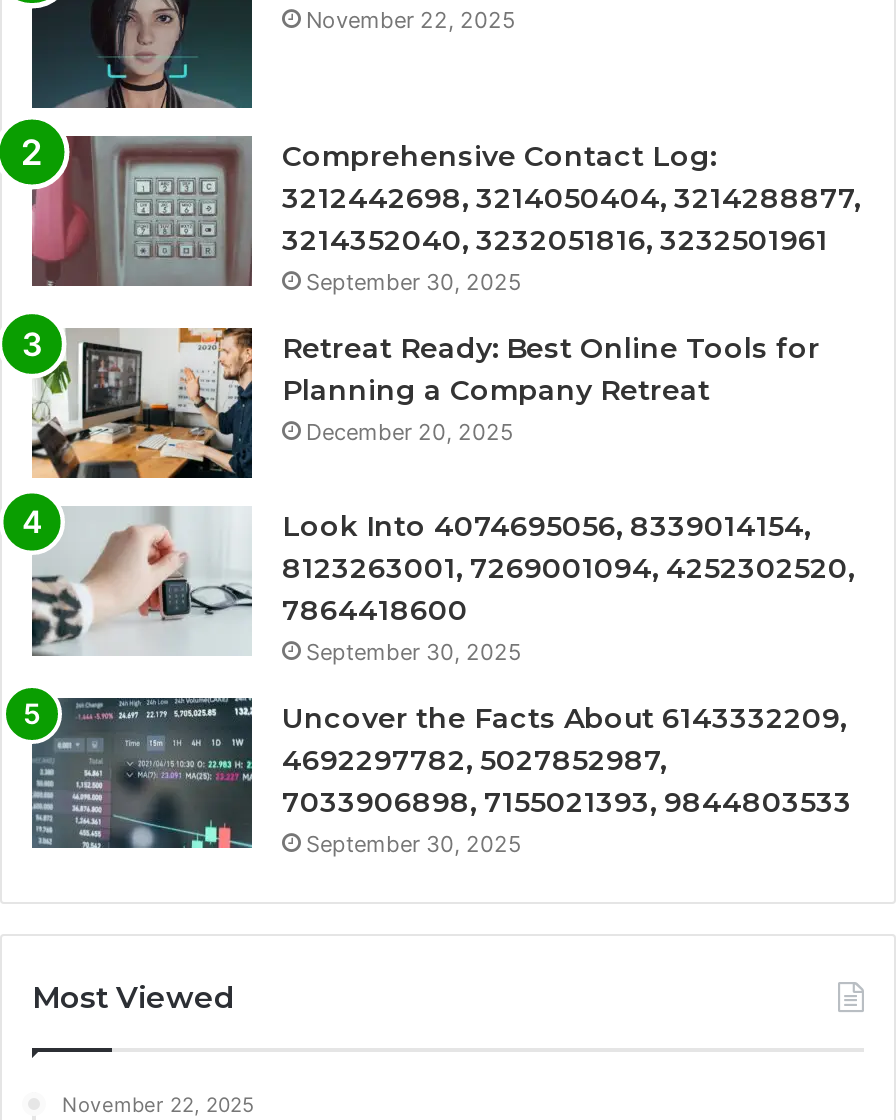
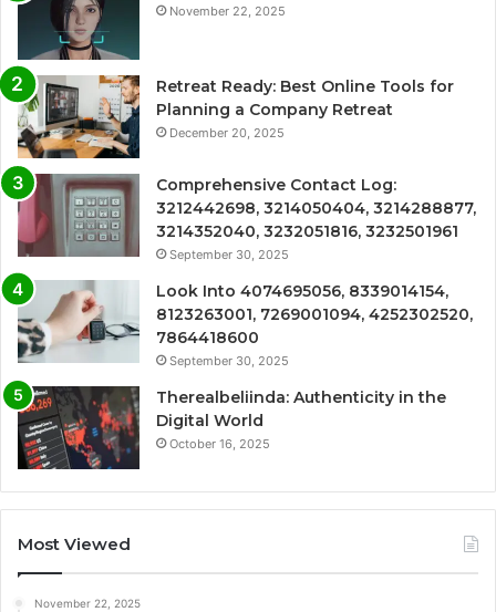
moved down: Comprehensive Contact Log: | 3212442698, 3214050404, 3214288877, | 3214352040, 3232051816, 3232501961 | September 30, 2025

moved up: [image] | Retreat Ready: Best Online Tools for | Planning a Company Retreat | December 20, 2025

- [image]
- Uncover the Facts About 6143332209,
- 4692297782, 5027852987,
- 7033906898, 7155021393, 9844803533
- September 30, 2025
+ [image]
+ Therealbeliinda: Authenticity in the
+ Digital World
+ October 16, 2025
